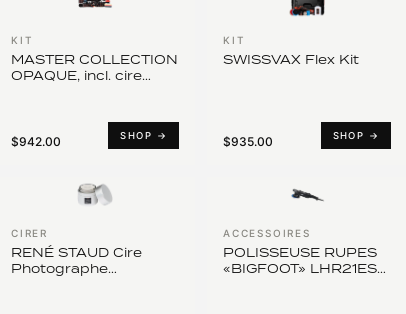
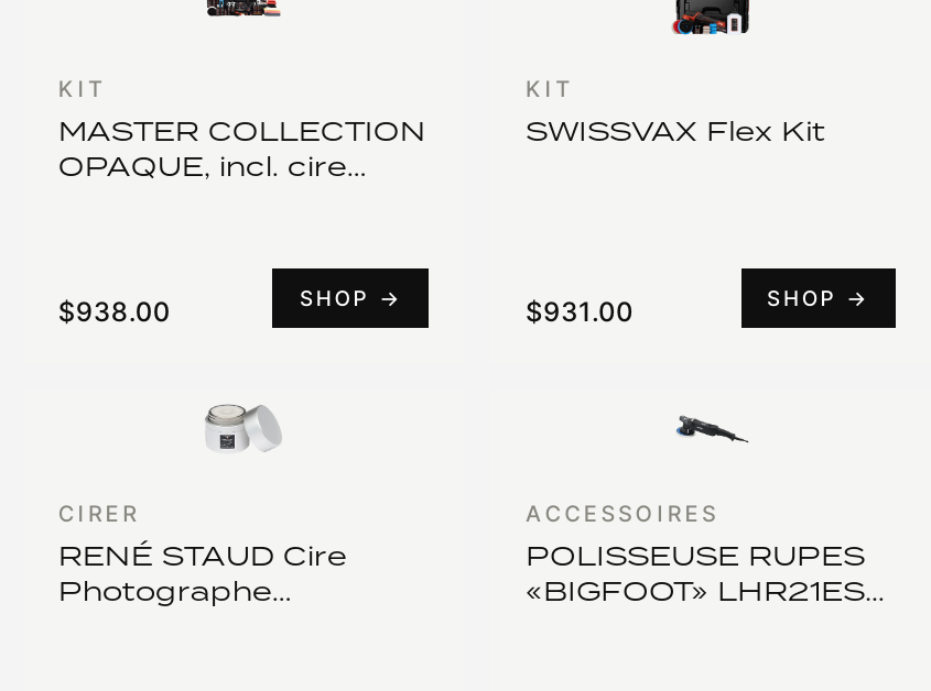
- $942.00
+ $938.00

- $935.00
+ $931.00
